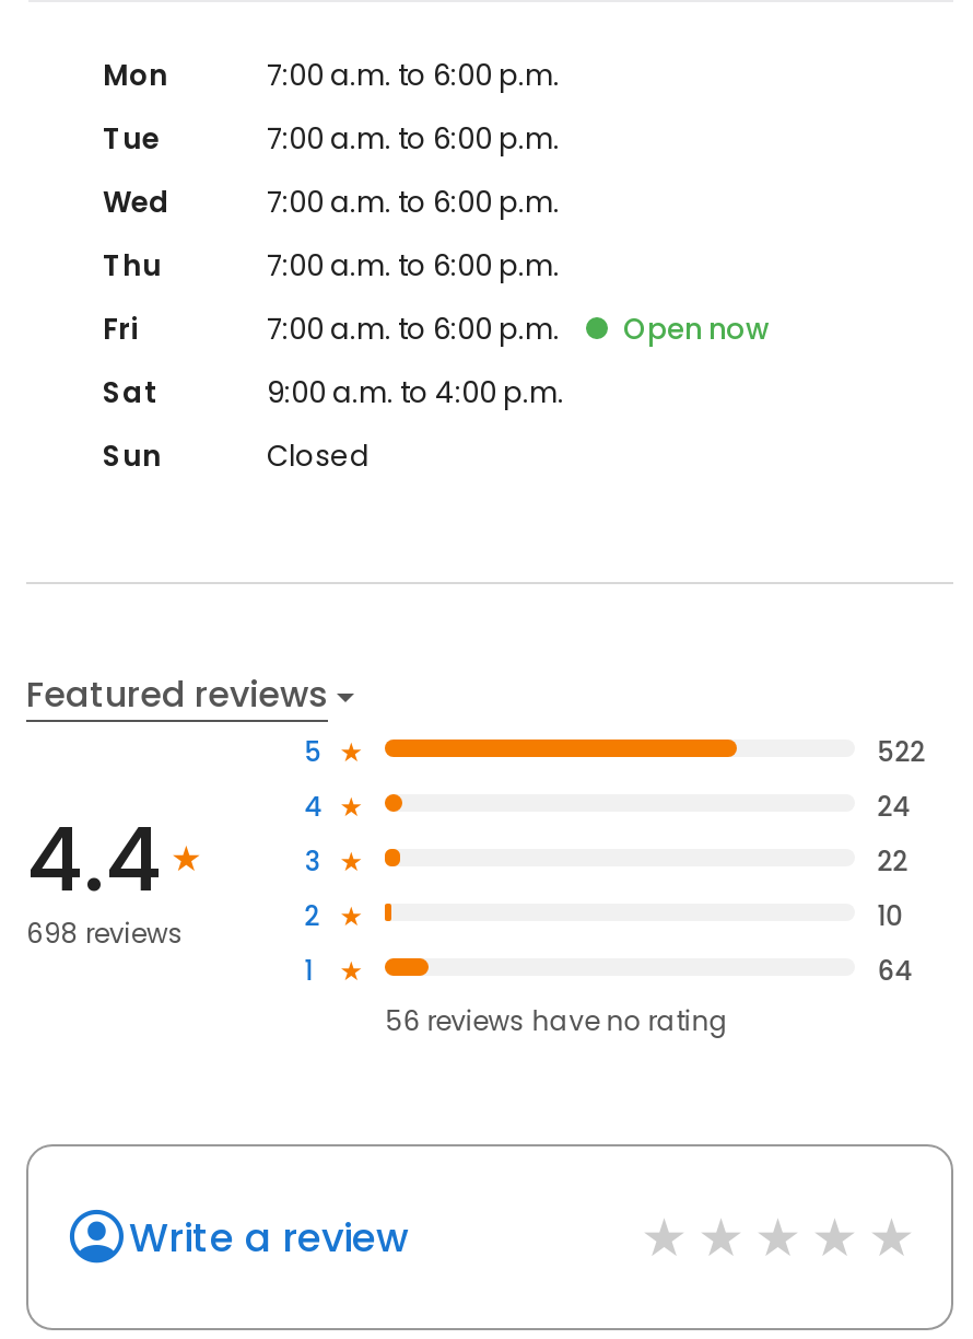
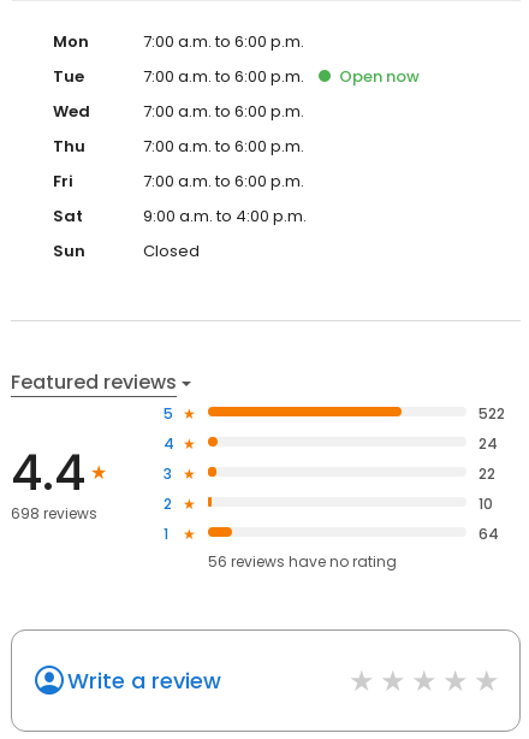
moved up: Open now
